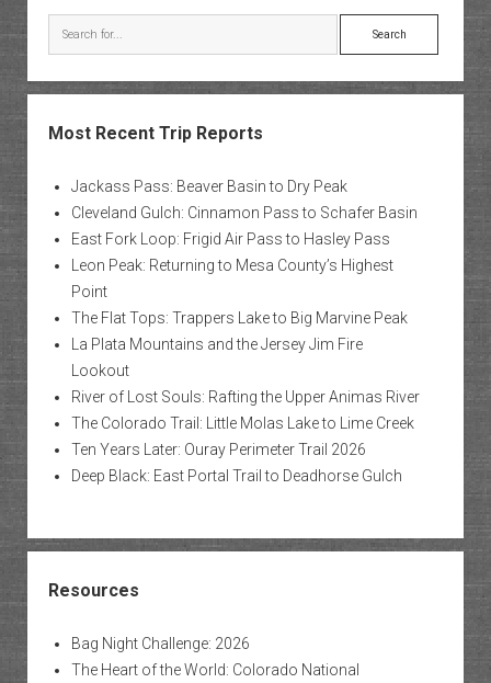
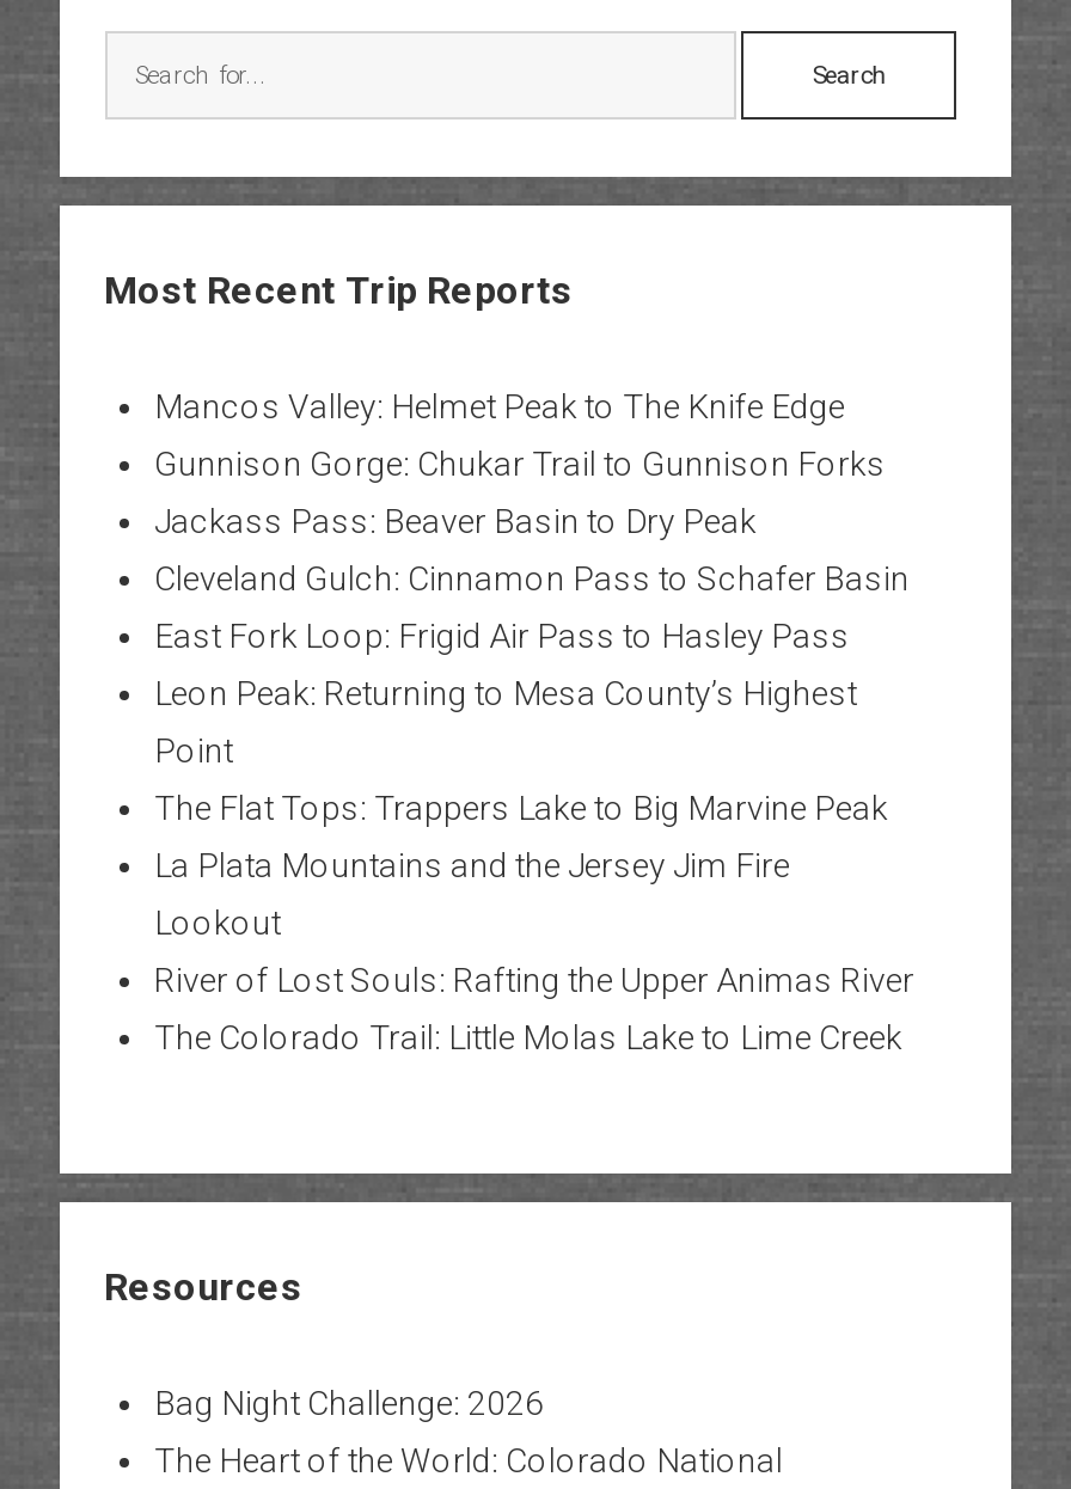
+ Mancos Valley: Helmet Peak to The Knife Edge
+ Gunnison Gorge: Chukar Trail to Gunnison Forks

moved down: Jackass Pass: Beaver Basin to Dry Peak | Cleveland Gulch: Cinnamon Pass to Schafer Basin | East Fork Loop: Frigid Air Pass to Hasley Pass | ... | River of Lost Souls: Rafting the Upper Animas River | The Colorado Trail: Little Molas Lake to Lime Creek

- Ten Years Later: Ouray Perimeter Trail 2026
- Deep Black: East Portal Trail to Deadhorse Gulch
